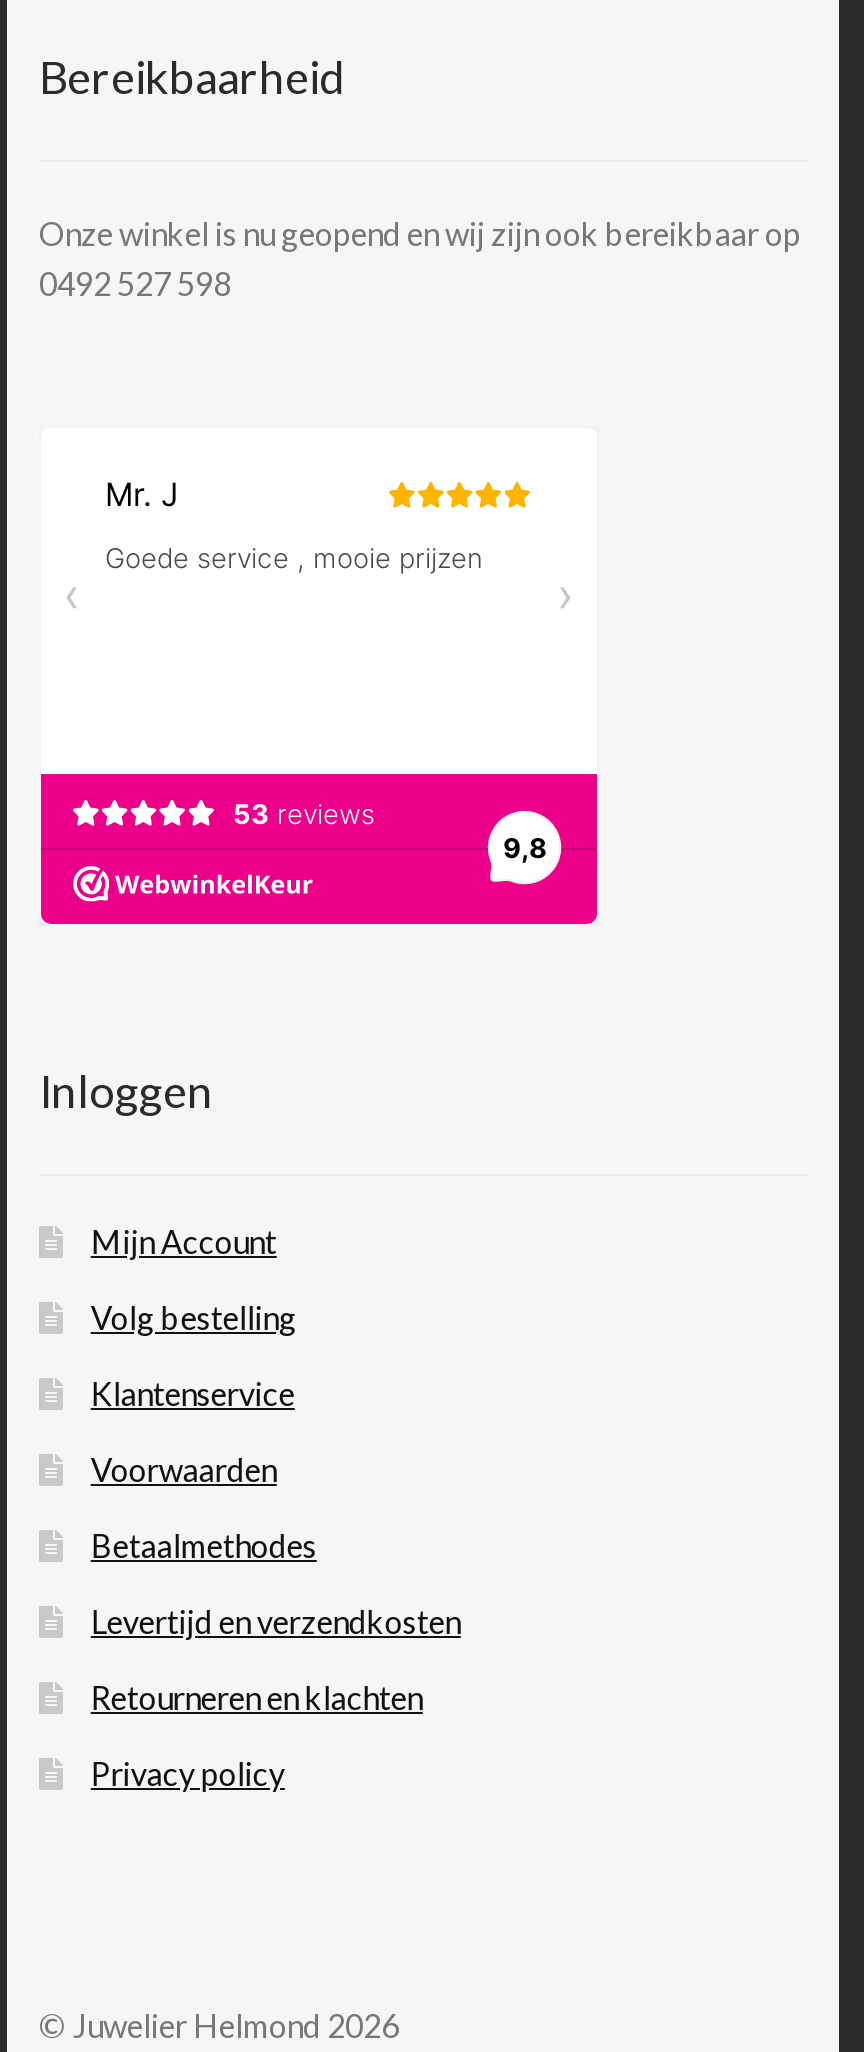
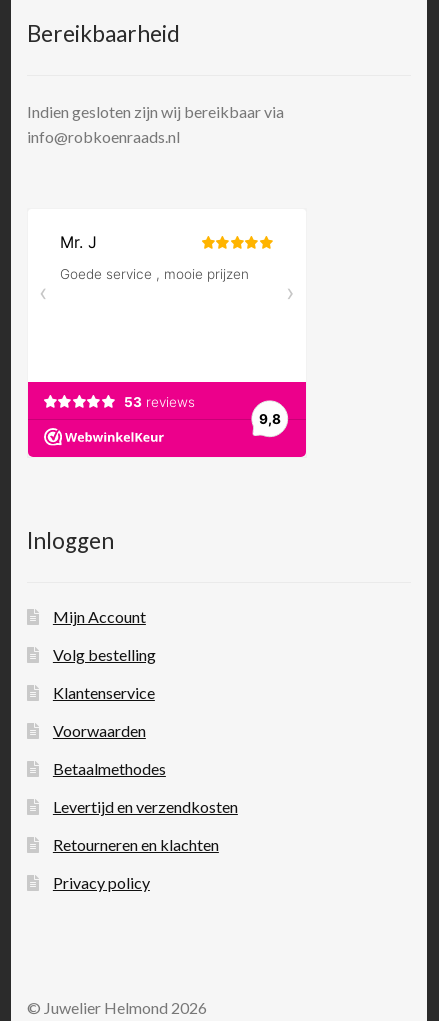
- Onze winkel is nu geopend en wij zijn ook bereikbaar op
- 0492 527 598
+ Indien gesloten zijn wij bereikbaar via
+ info@robkoenraads.nl
